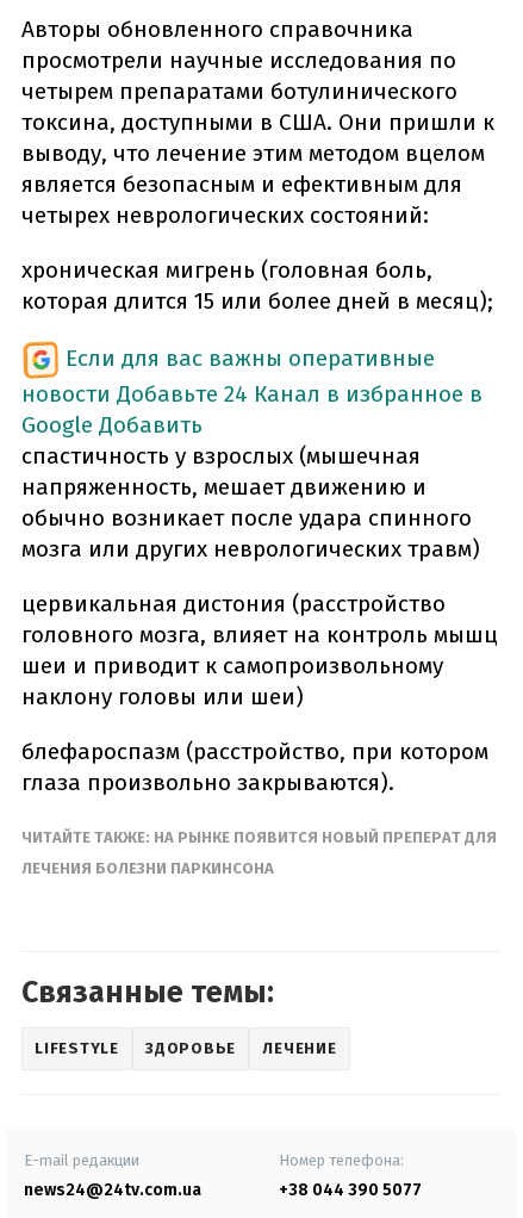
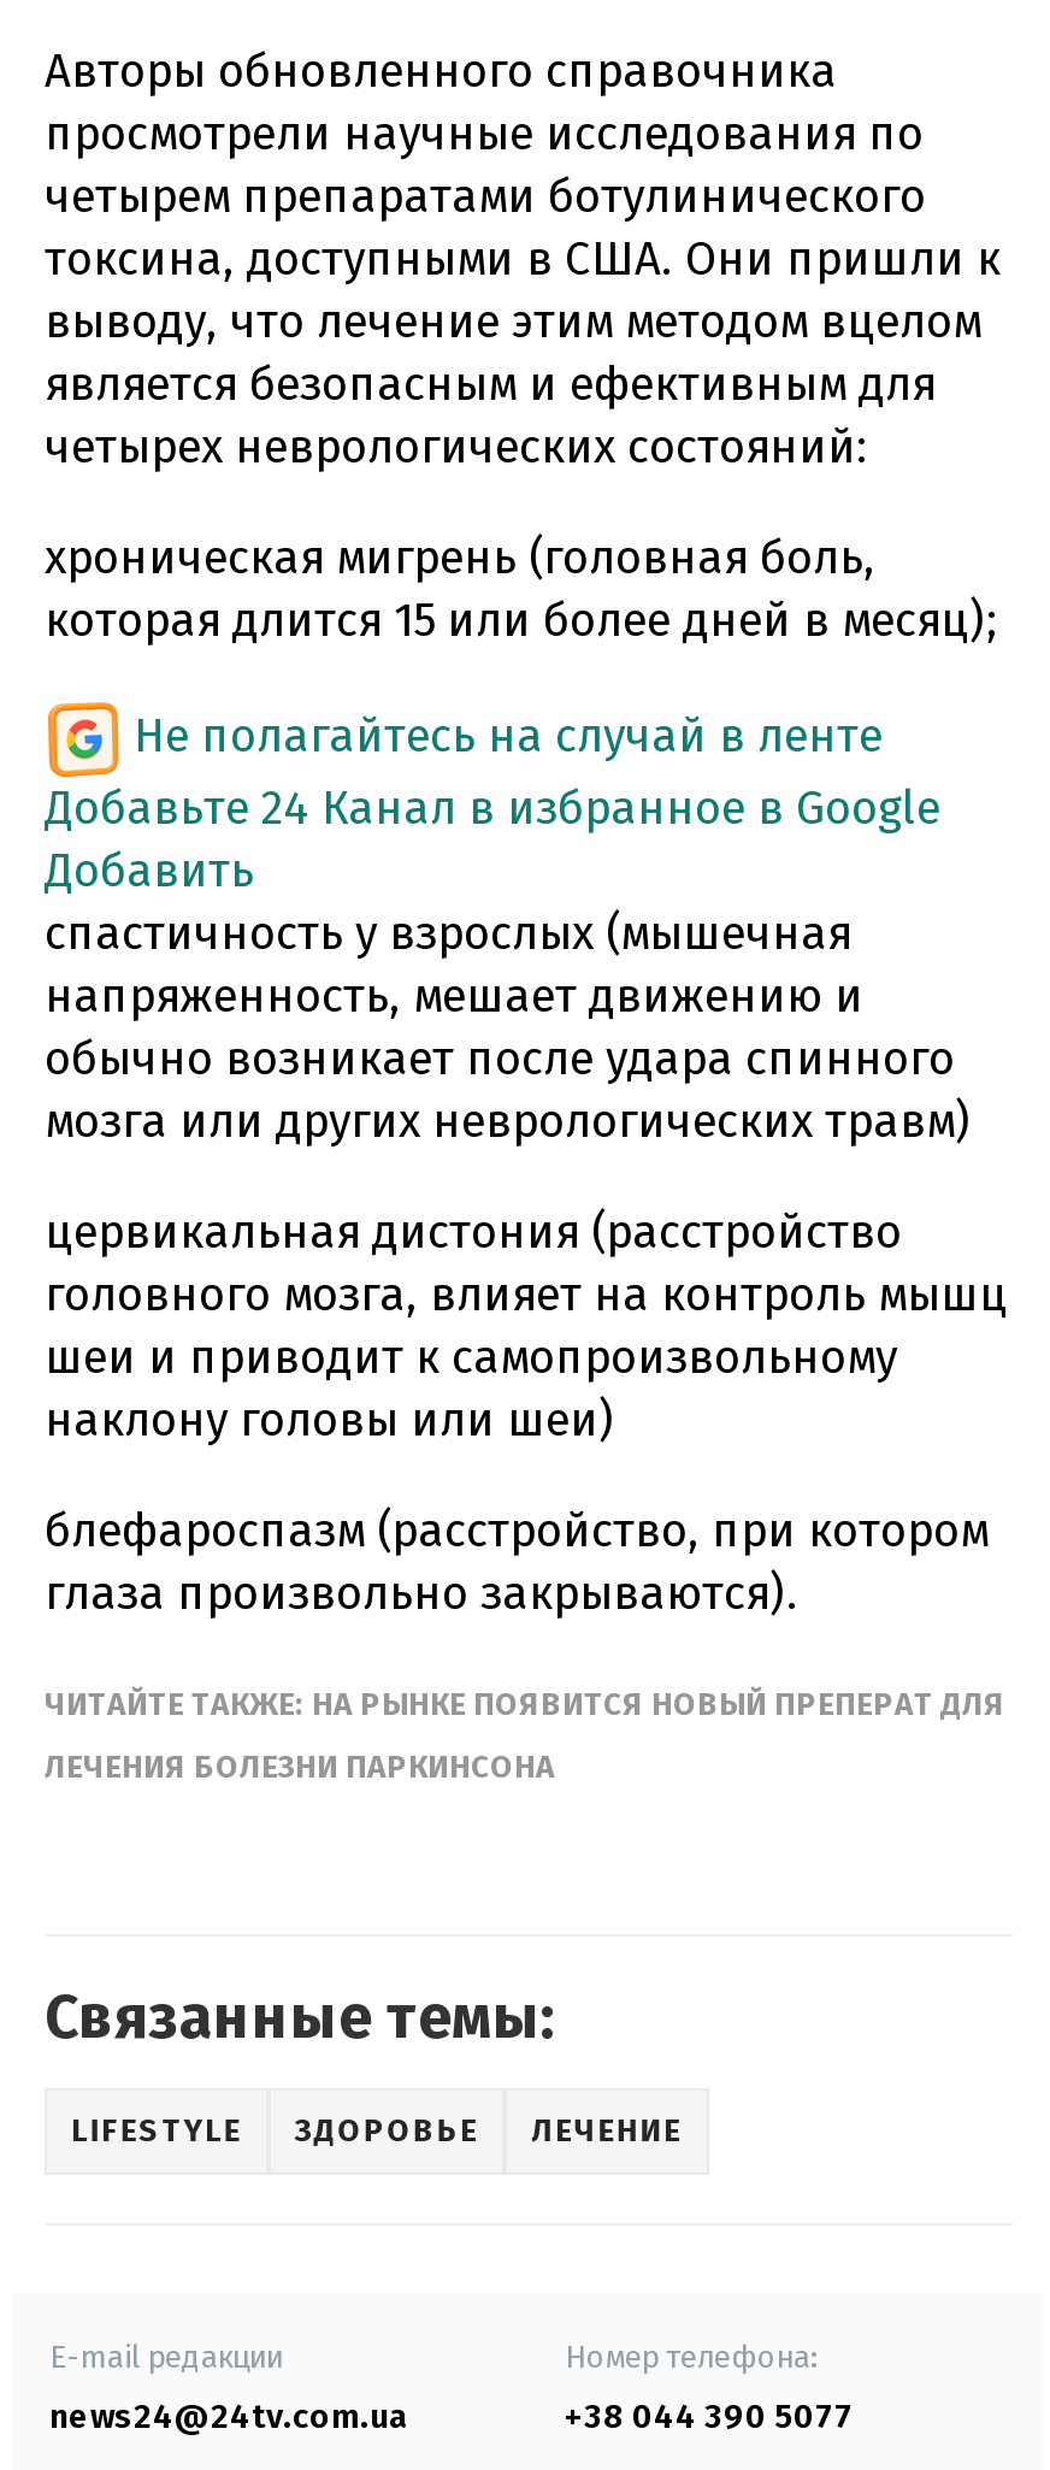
- Если для вас важны оперативные
- новости Добавьте 24 Канал в избранное в
- Google Добавить
+ Не полагайтесь на случай в ленте
+ Добавьте 24 Канал в избранное в Google
+ Добавить
